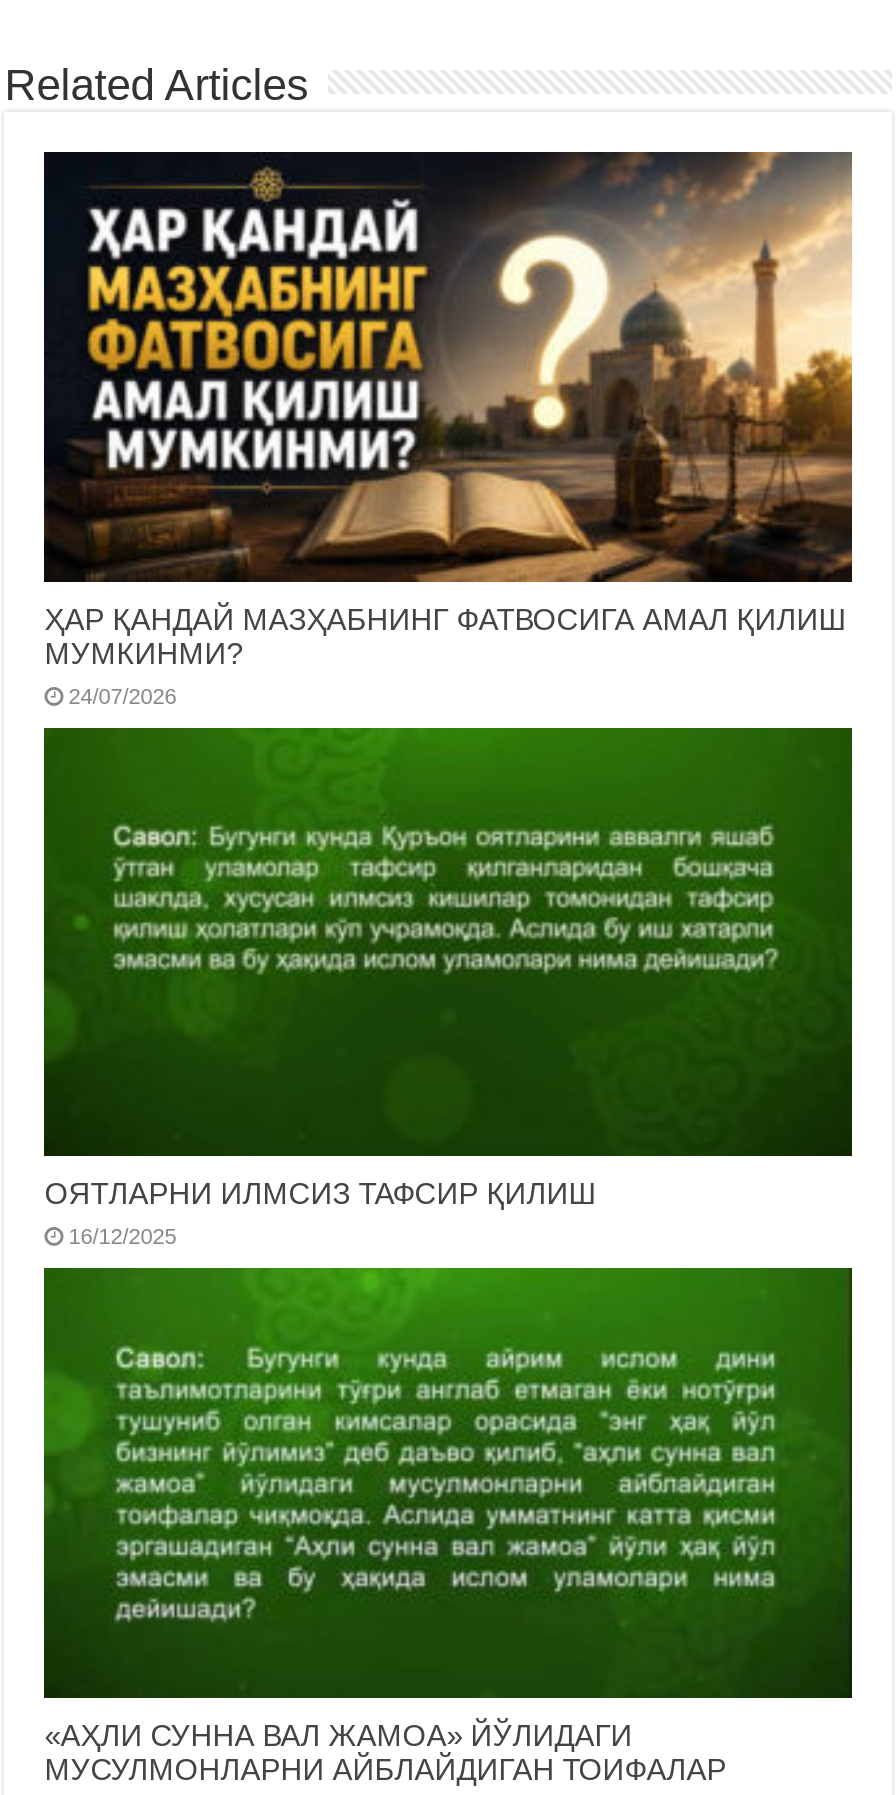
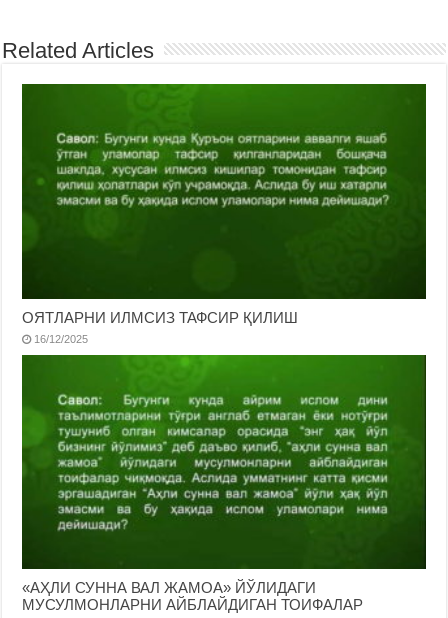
- [image]
- ҲАР ҚАНДАЙ МАЗҲАБНИНГ ФАТВОСИГА АМАЛ ҚИЛИШ
- МУМКИНМИ?
- 24/07/2026
